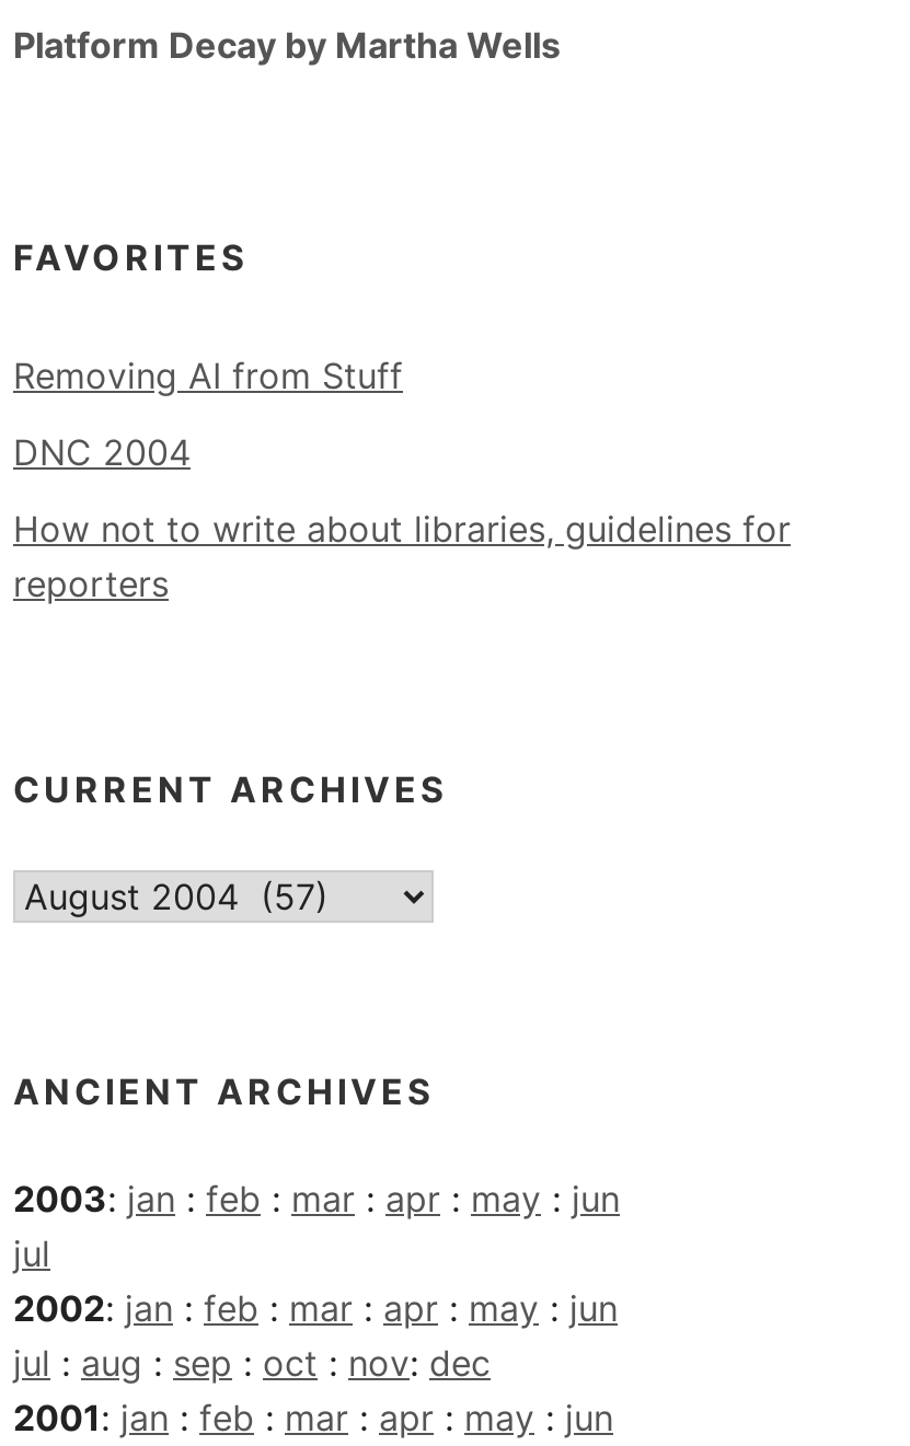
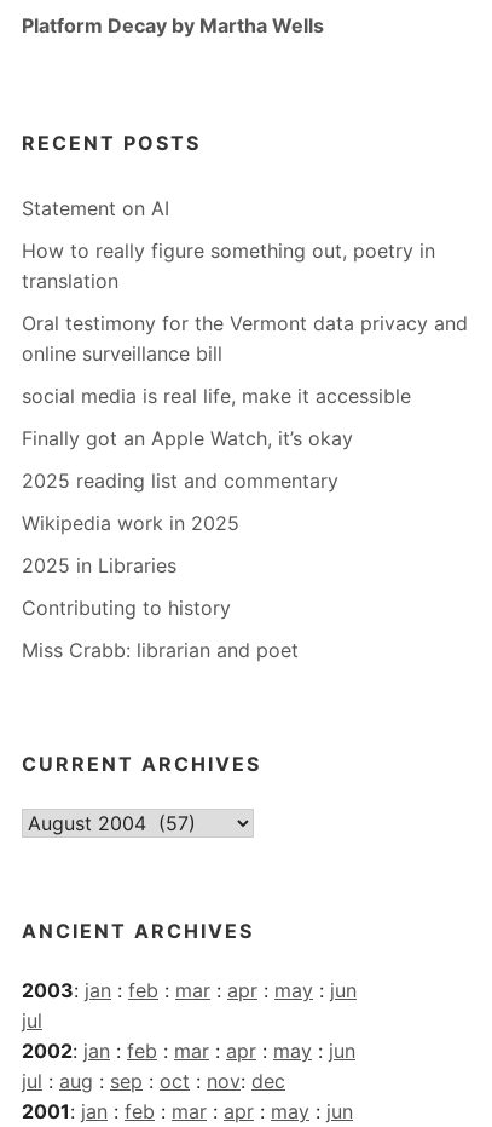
- FAVORITES
- Removing AI from Stuff
- DNC 2004
- How not to write about libraries, guidelines for
- reporters
+ RECENT POSTS
+ Statement on AI
+ How to really figure something out, poetry in
+ translation
+ Oral testimony for the Vermont data privacy and
+ online surveillance bill
+ social media is real life, make it accessible
+ Finally got an Apple Watch, it’s okay
+ 2025 reading list and commentary
+ Wikipedia work in 2025
+ 2025 in Libraries
+ Contributing to history
+ Miss Crabb: librarian and poet
